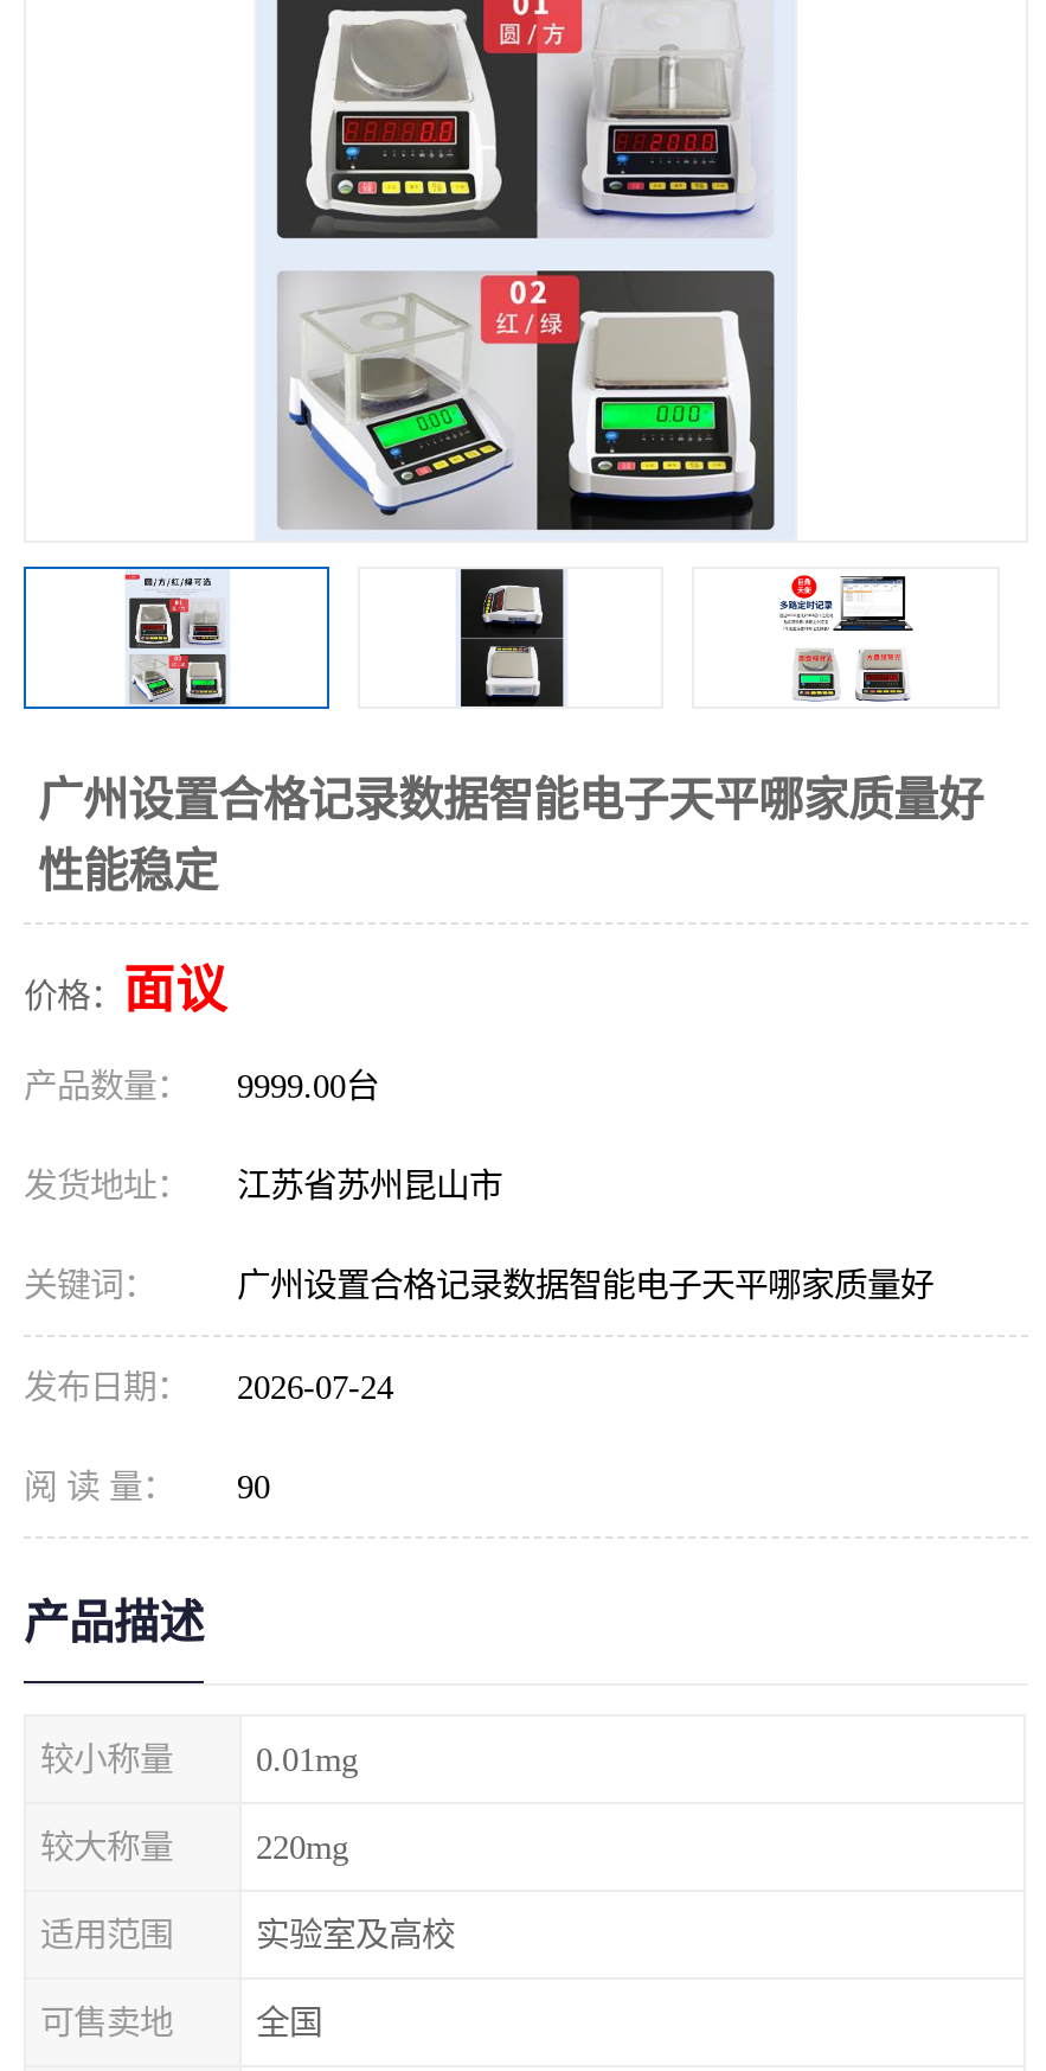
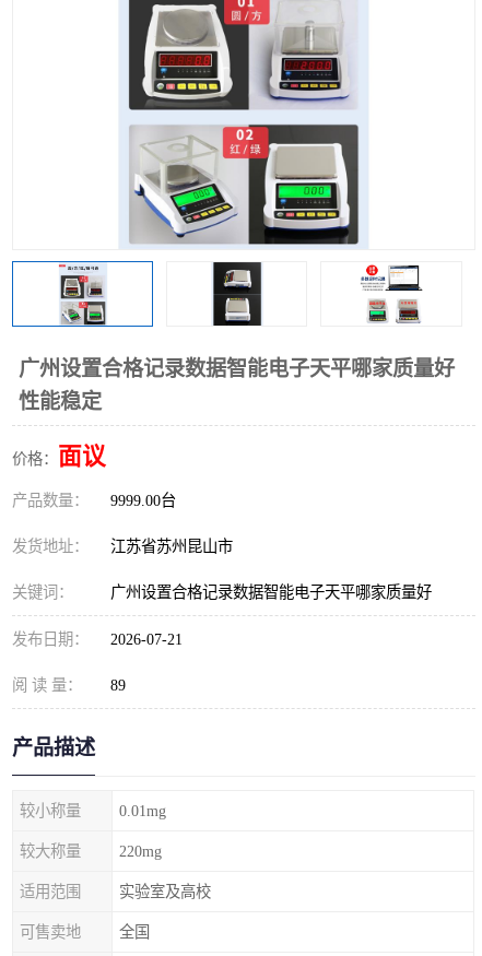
- 发布日期： 2026-07-24
+ 发布日期： 2026-07-21

- 阅 读 量： 90
+ 阅 读 量： 89
